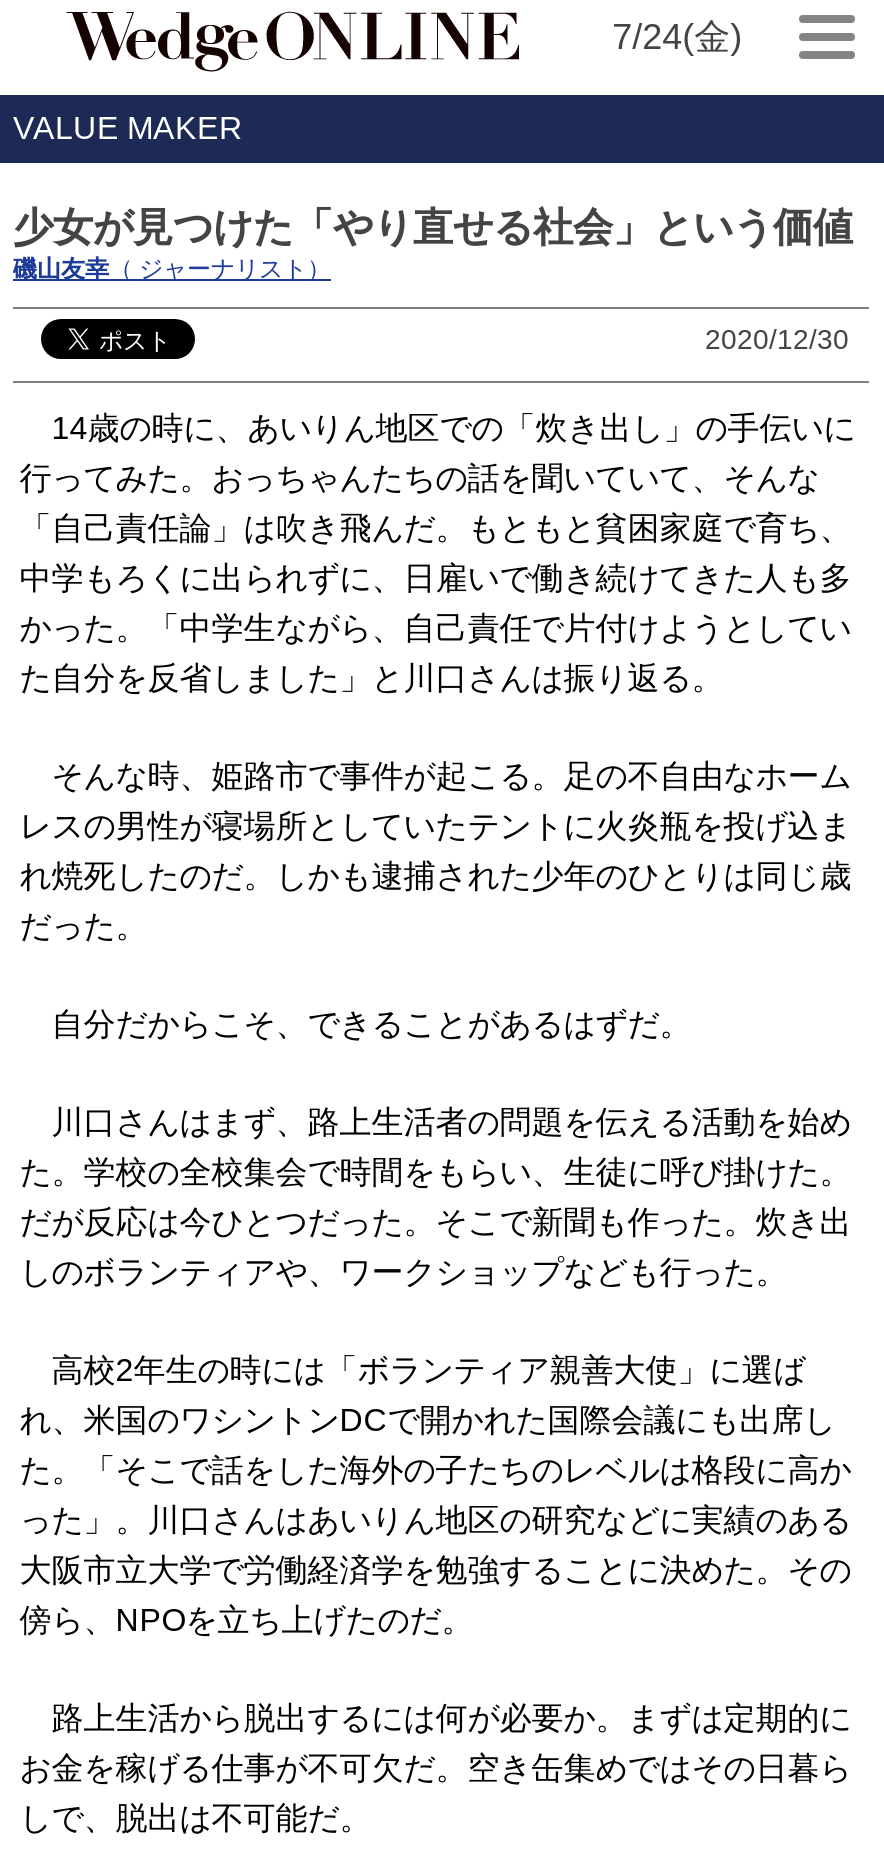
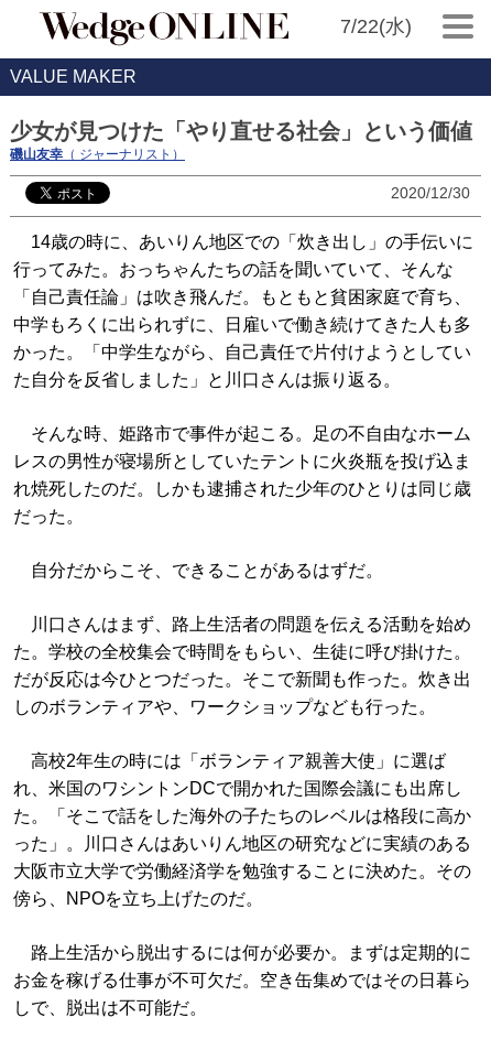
- 7/24(金)
+ 7/22(水)
